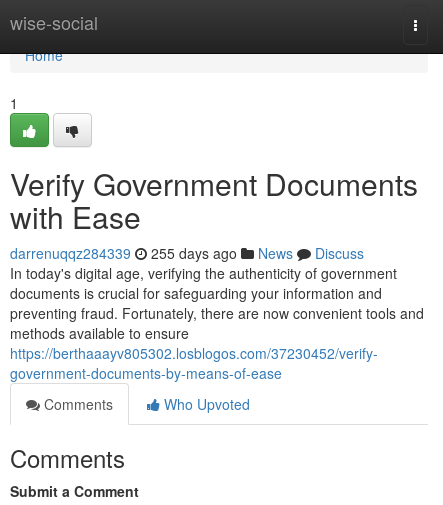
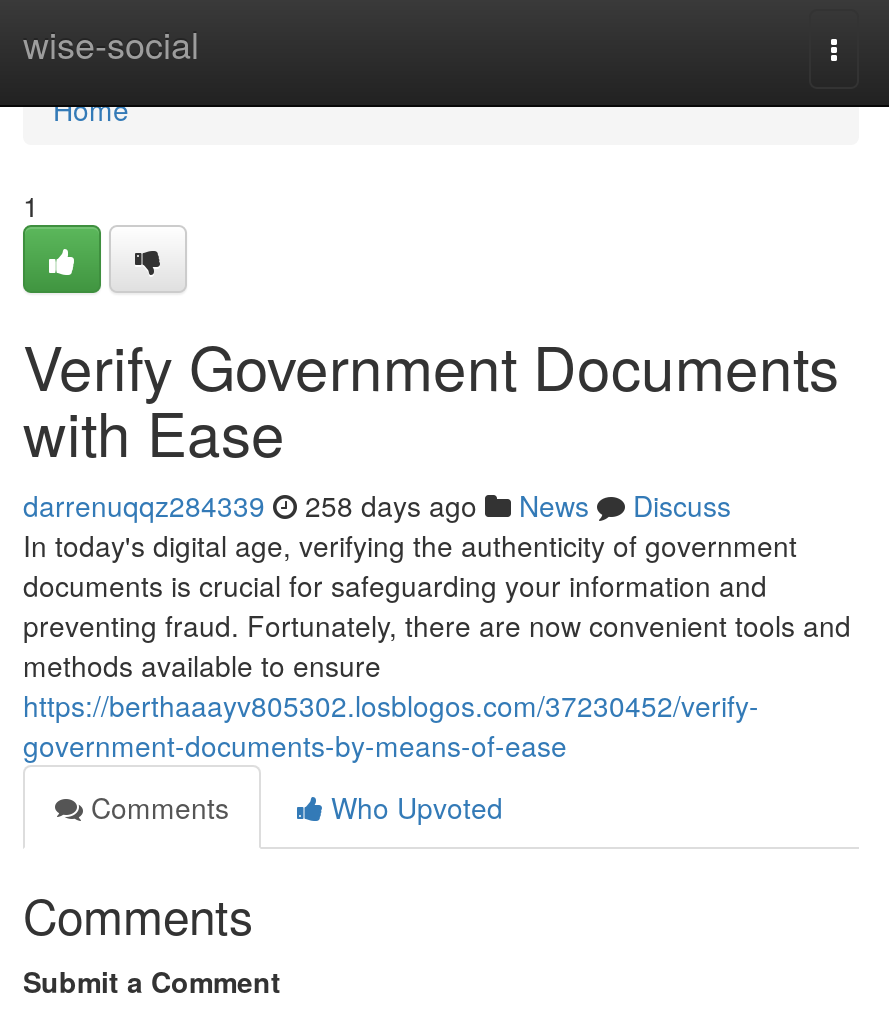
- darrenuqqz284339 255 days ago News Discuss
+ darrenuqqz284339 258 days ago News Discuss
